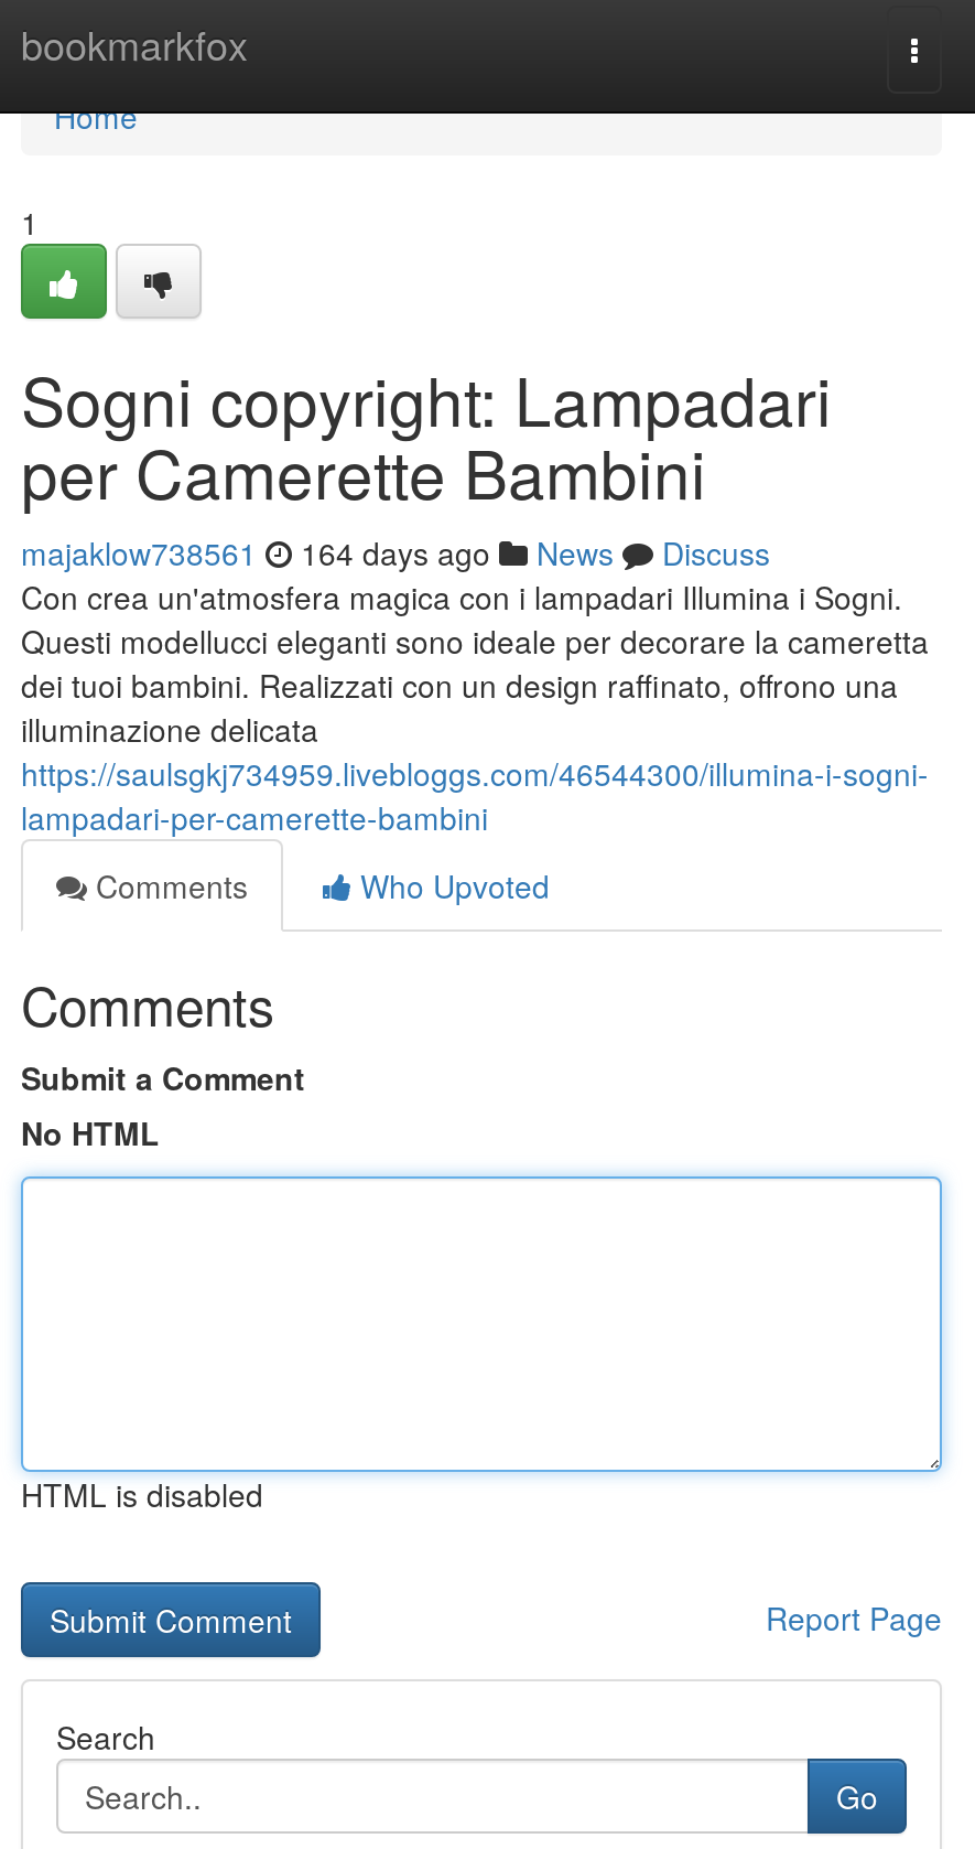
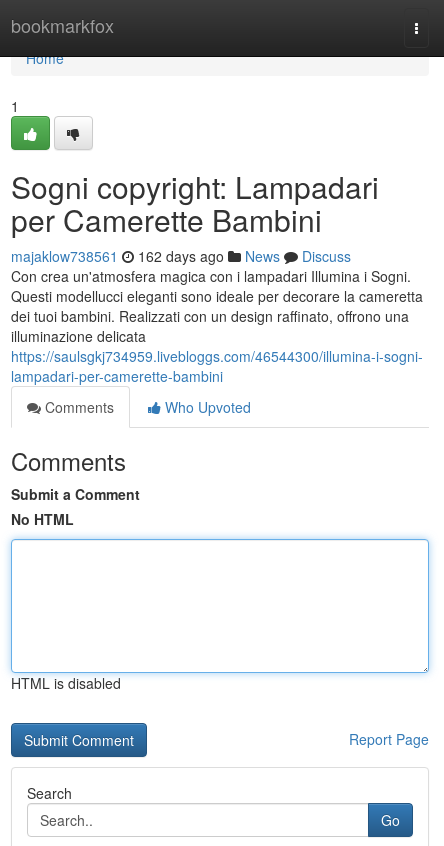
- majaklow738561 164 days ago News Discuss
+ majaklow738561 162 days ago News Discuss
